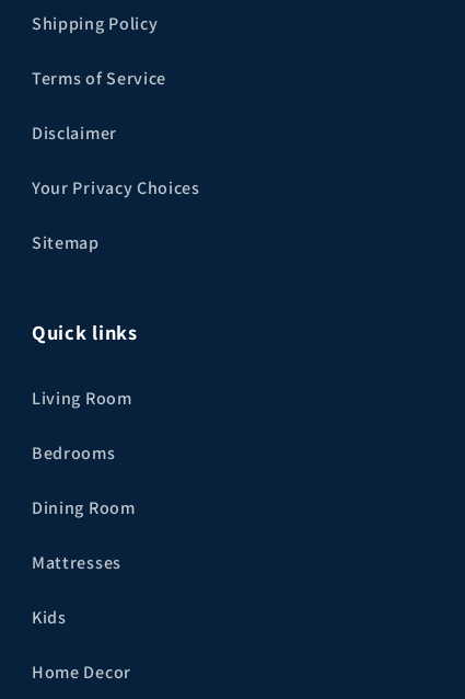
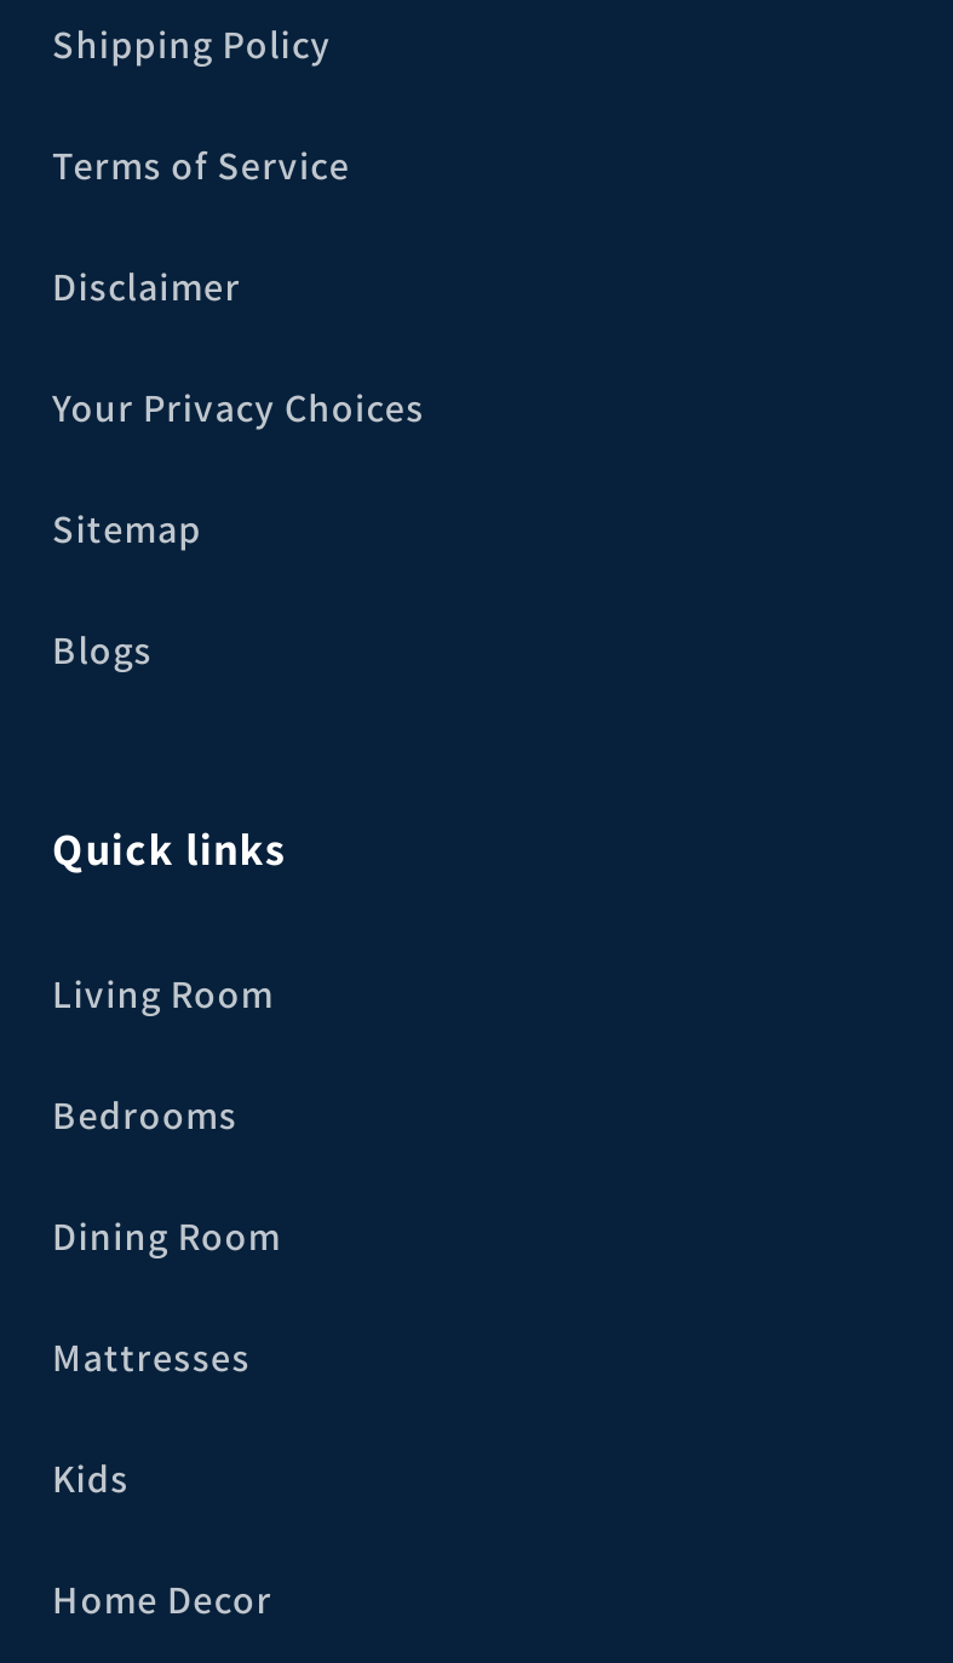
+ Blogs
